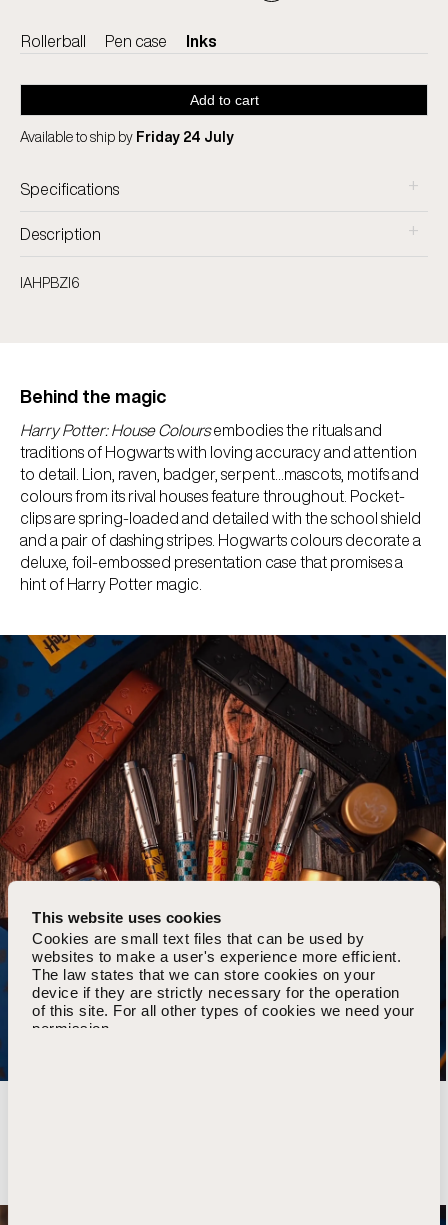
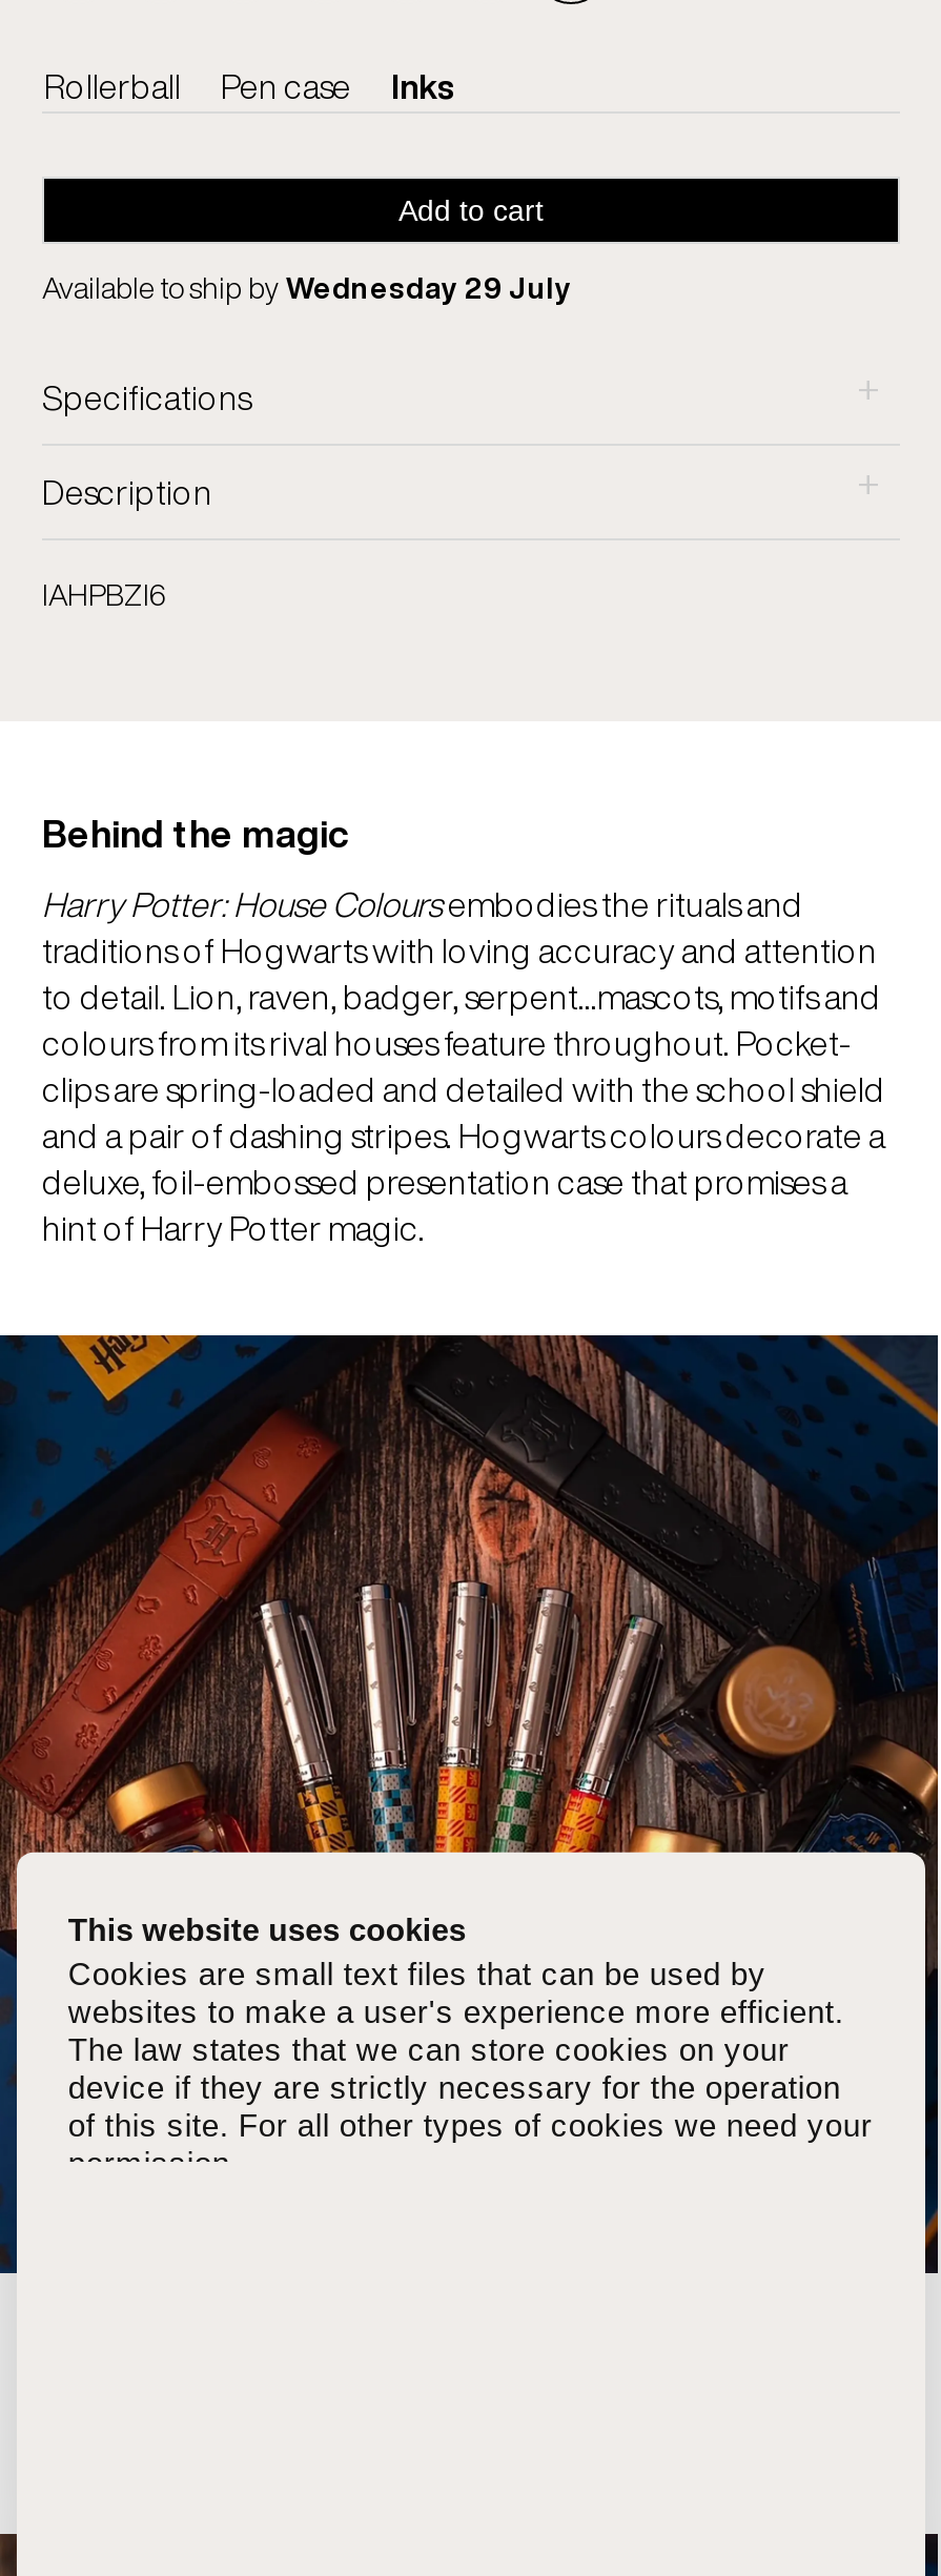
- Available to ship by Friday 24 July
+ Available to ship by Wednesday 29 July
